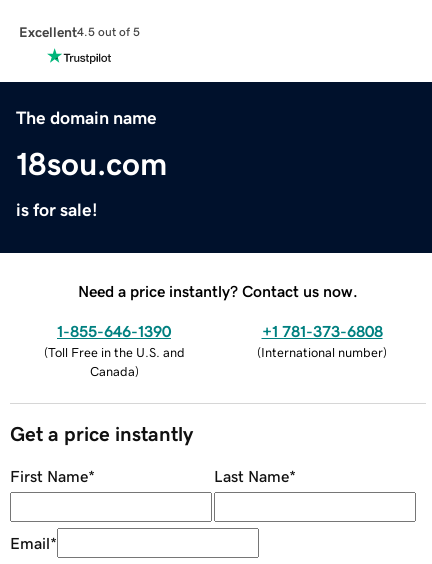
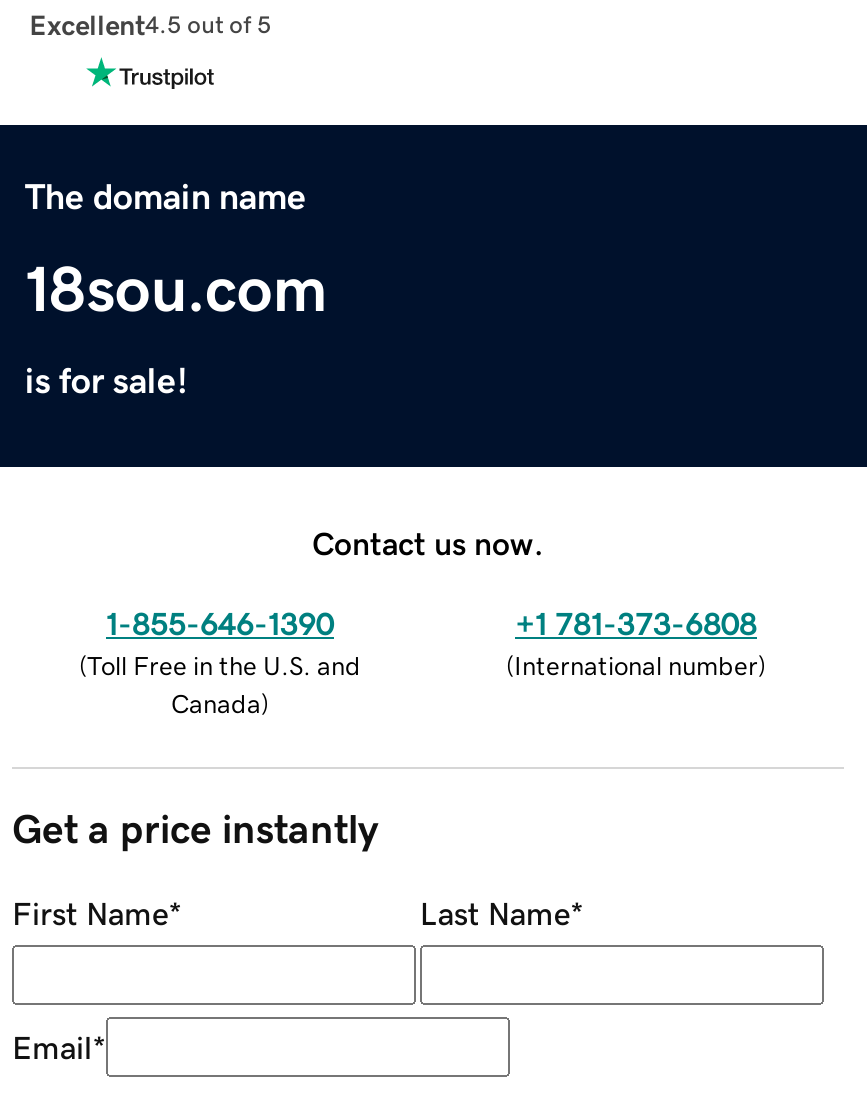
- Need a price instantly? Contact us now.
+ Contact us now.
